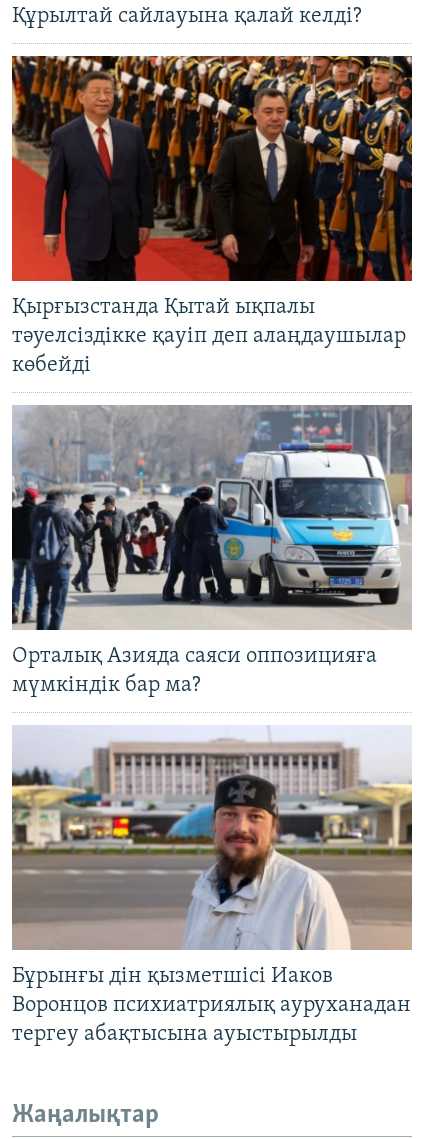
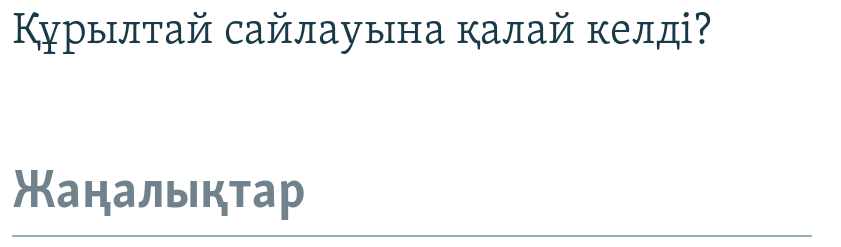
- [image]
- Қырғызстанда Қытай ықпалы
- тәуелсіздікке қауіп деп алаңдаушылар
- көбейді

- [image]
- Орталық Азияда саяси оппозицияға
- мүмкіндік бар ма?

- [image]
- Бұрынғы дін қызметшісі Иаков
- Воронцов психиатриялық ауруханадан
- тергеу абақтысына ауыстырылды
